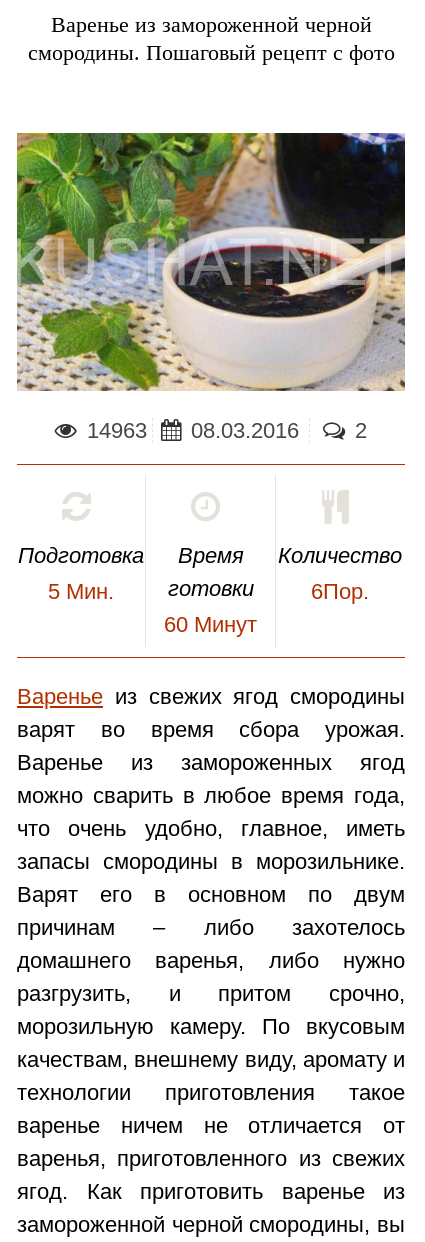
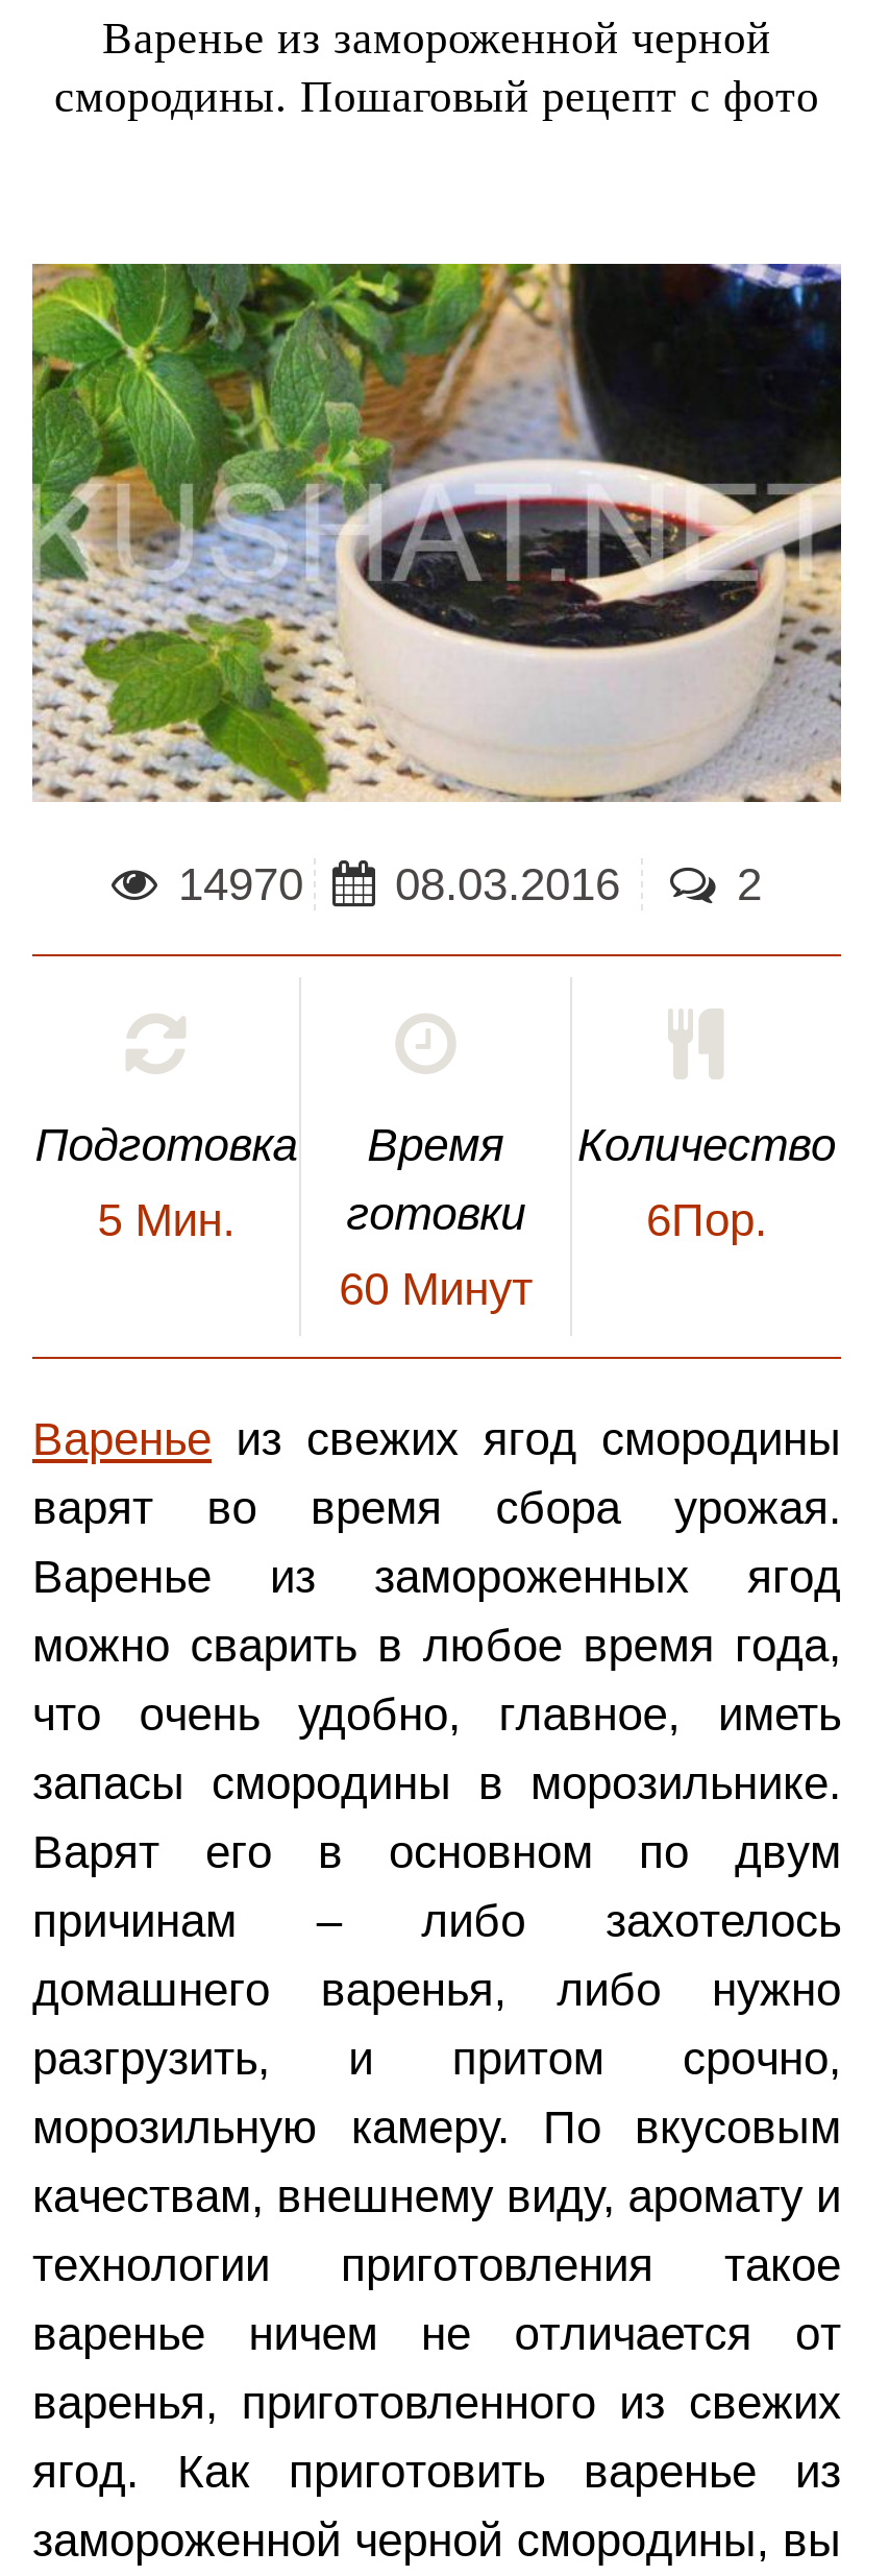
- 14963 08.03.2016
+ 14970 08.03.2016
